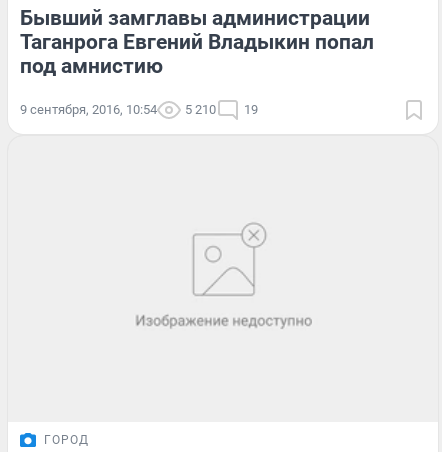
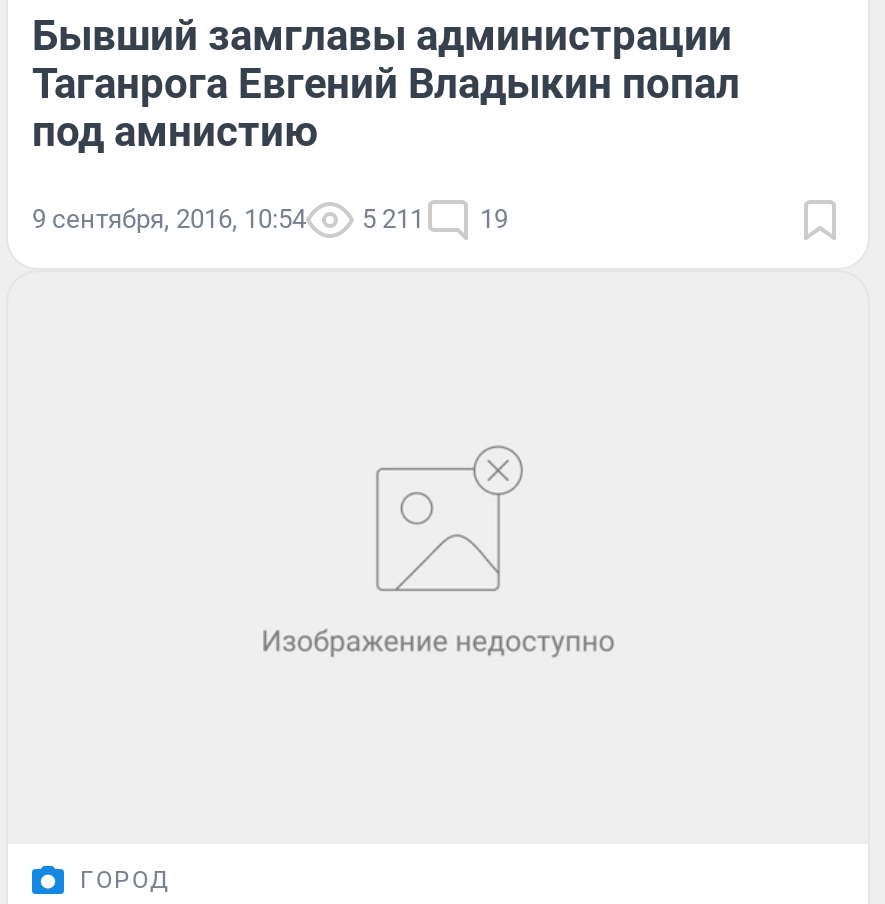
- 9 сентября, 2016, 10:54 5 210 19
+ 9 сентября, 2016, 10:54 5 211 19
